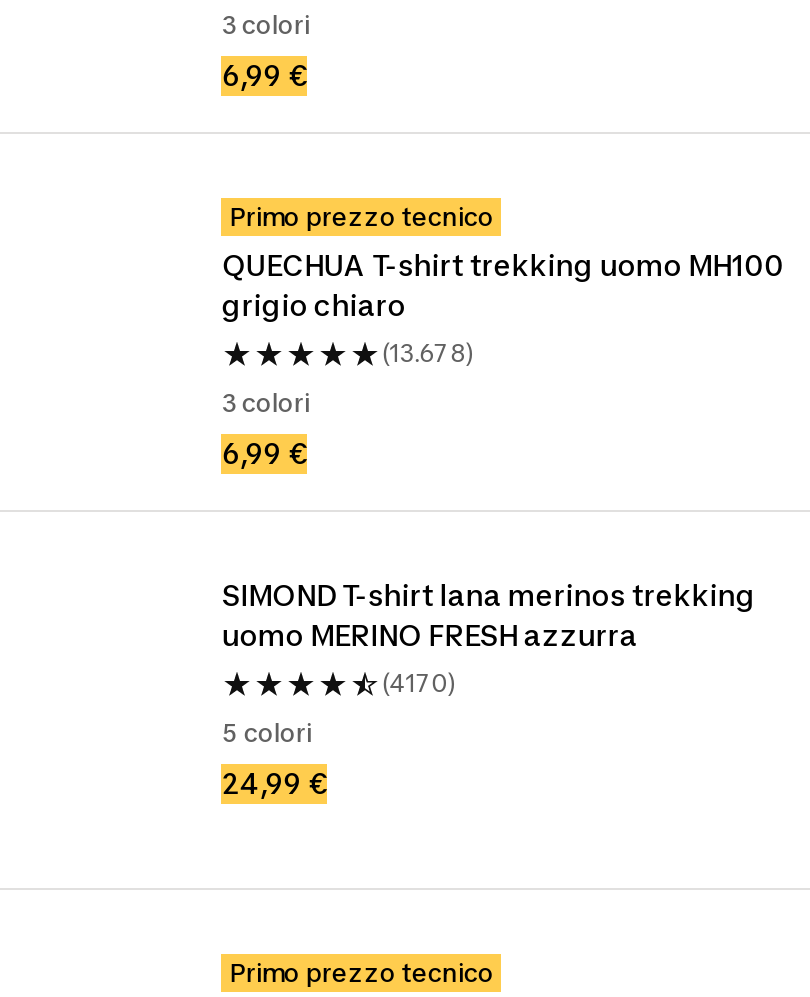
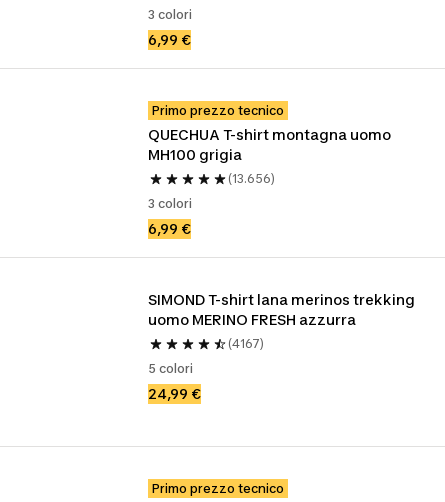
- QUECHUA T-shirt trekking uomo MH100
- grigio chiaro
+ QUECHUA T-shirt montagna uomo
+ MH100 grigia

- (13.678)
+ (13.656)

- (4170)
+ (4167)
